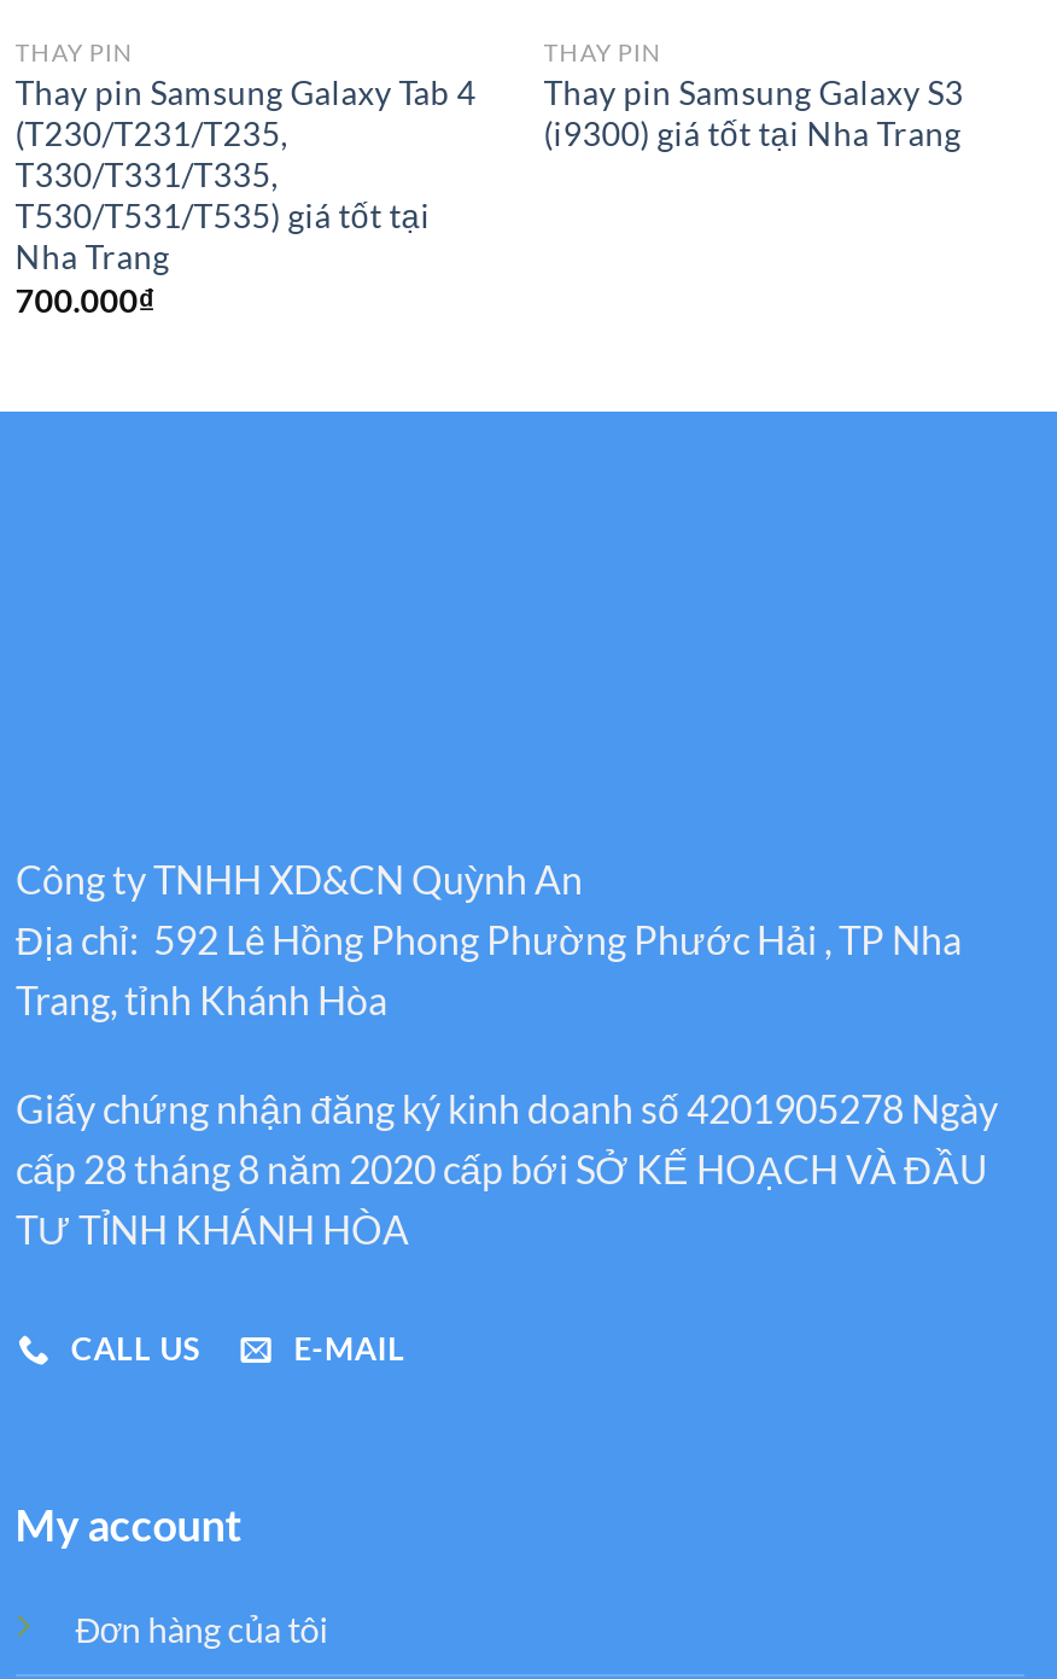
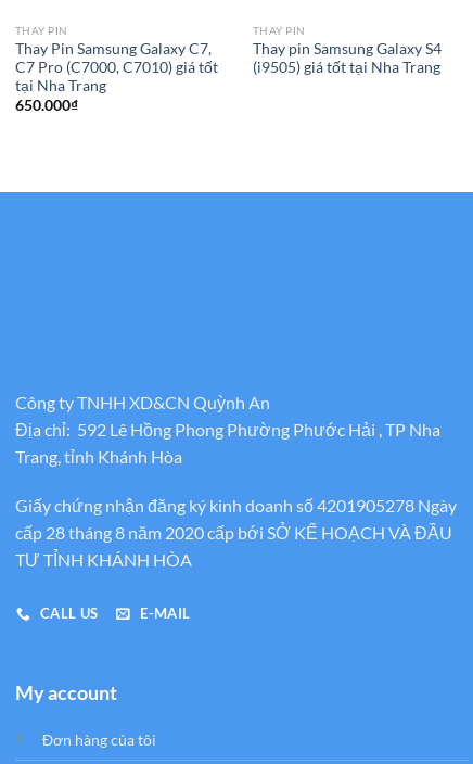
- Thay pin Samsung Galaxy Tab 4
- (T230/T231/T235,
- T330/T331/T335,
- T530/T531/T535) giá tốt tại
- Nha Trang
- 700.000₫
+ Thay Pin Samsung Galaxy C7,
+ C7 Pro (C7000, C7010) giá tốt
+ tại Nha Trang
+ 650.000₫

- Thay pin Samsung Galaxy S3
+ Thay pin Samsung Galaxy S4

- (i9300) giá tốt tại Nha Trang
+ (i9505) giá tốt tại Nha Trang
